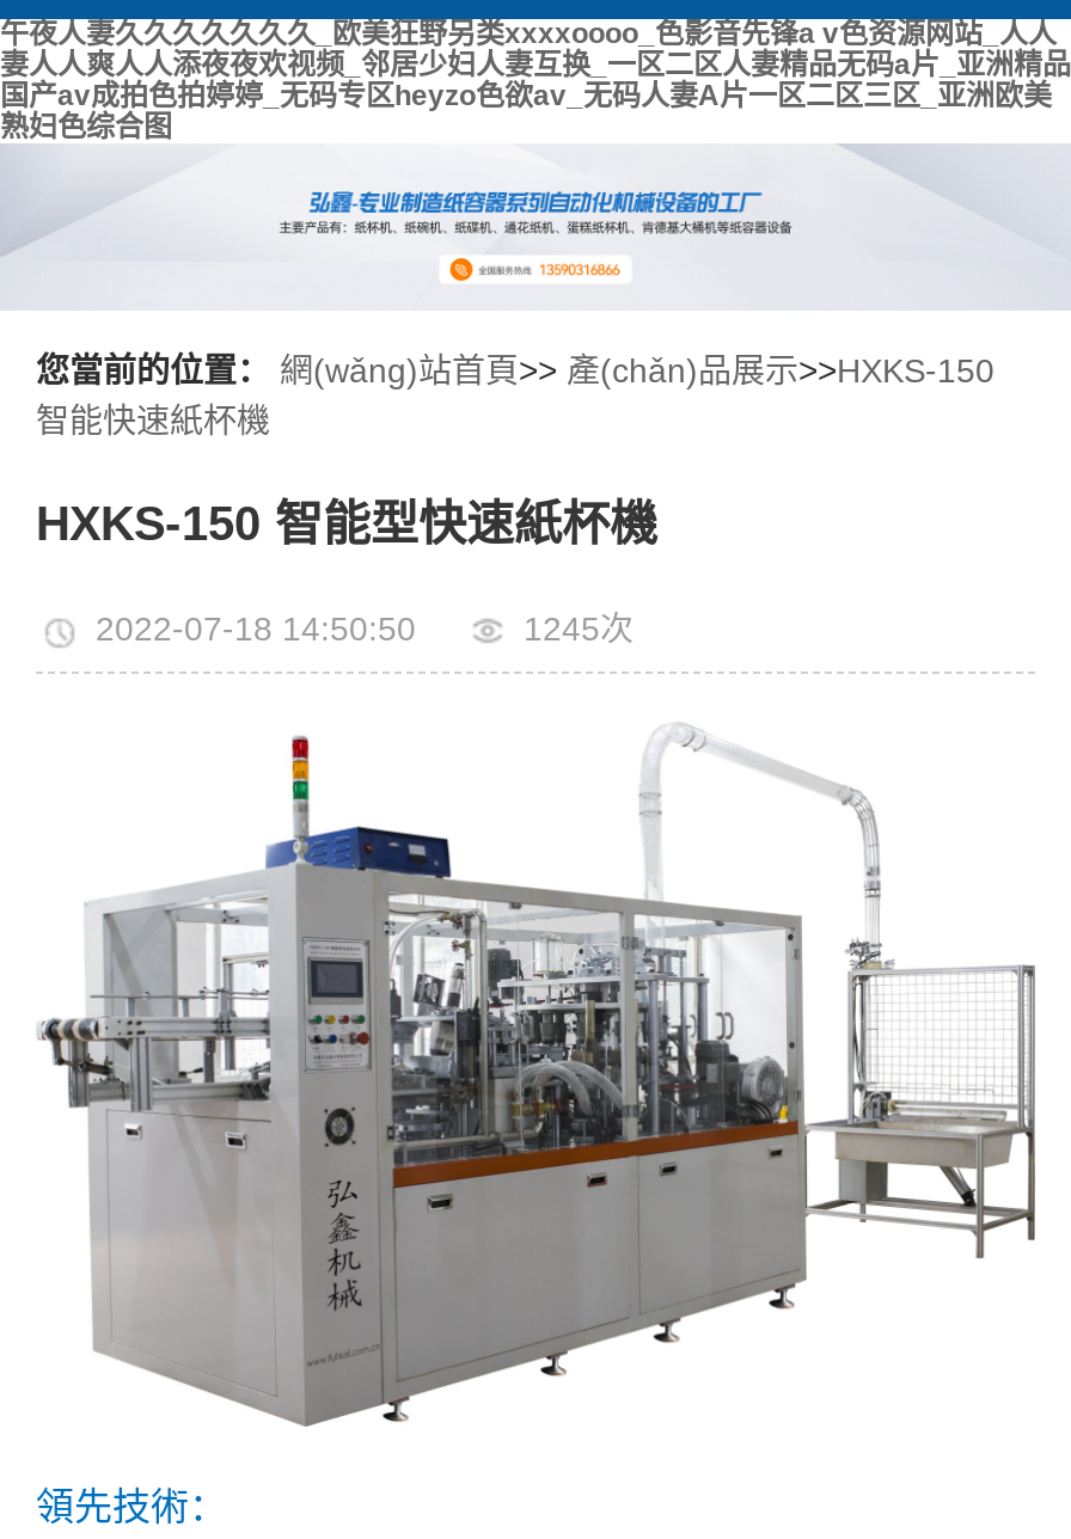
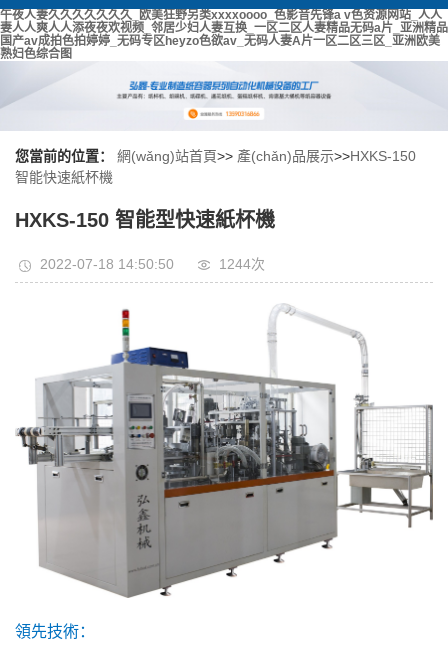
- 1245次
+ 1244次
